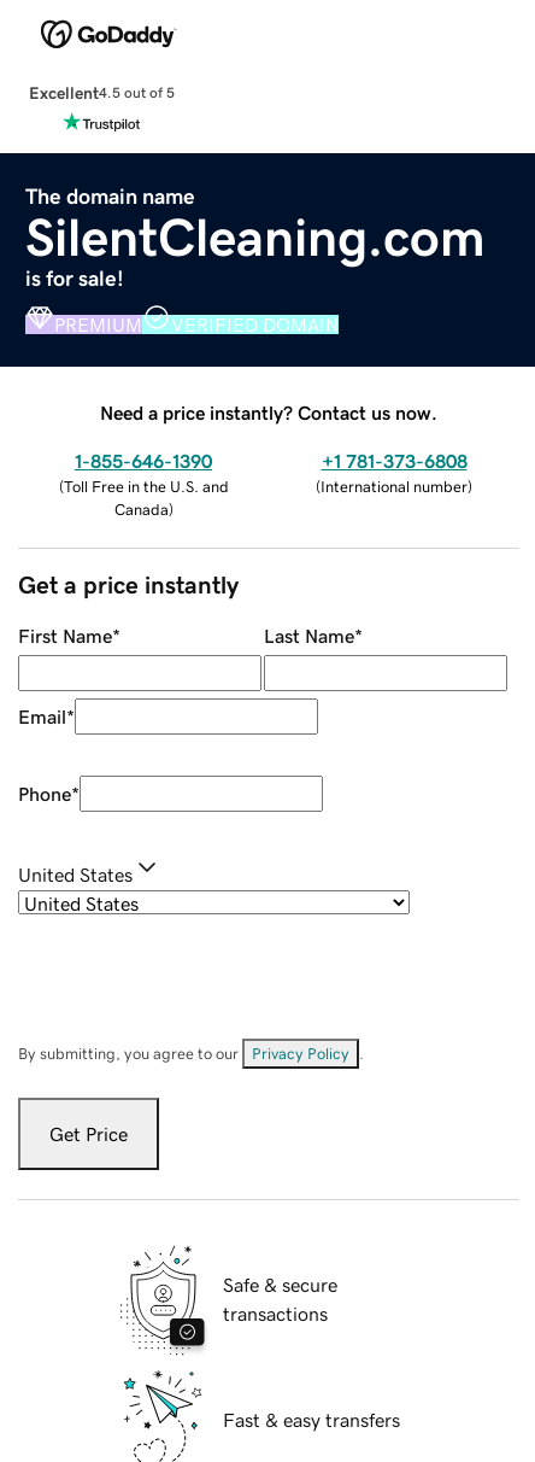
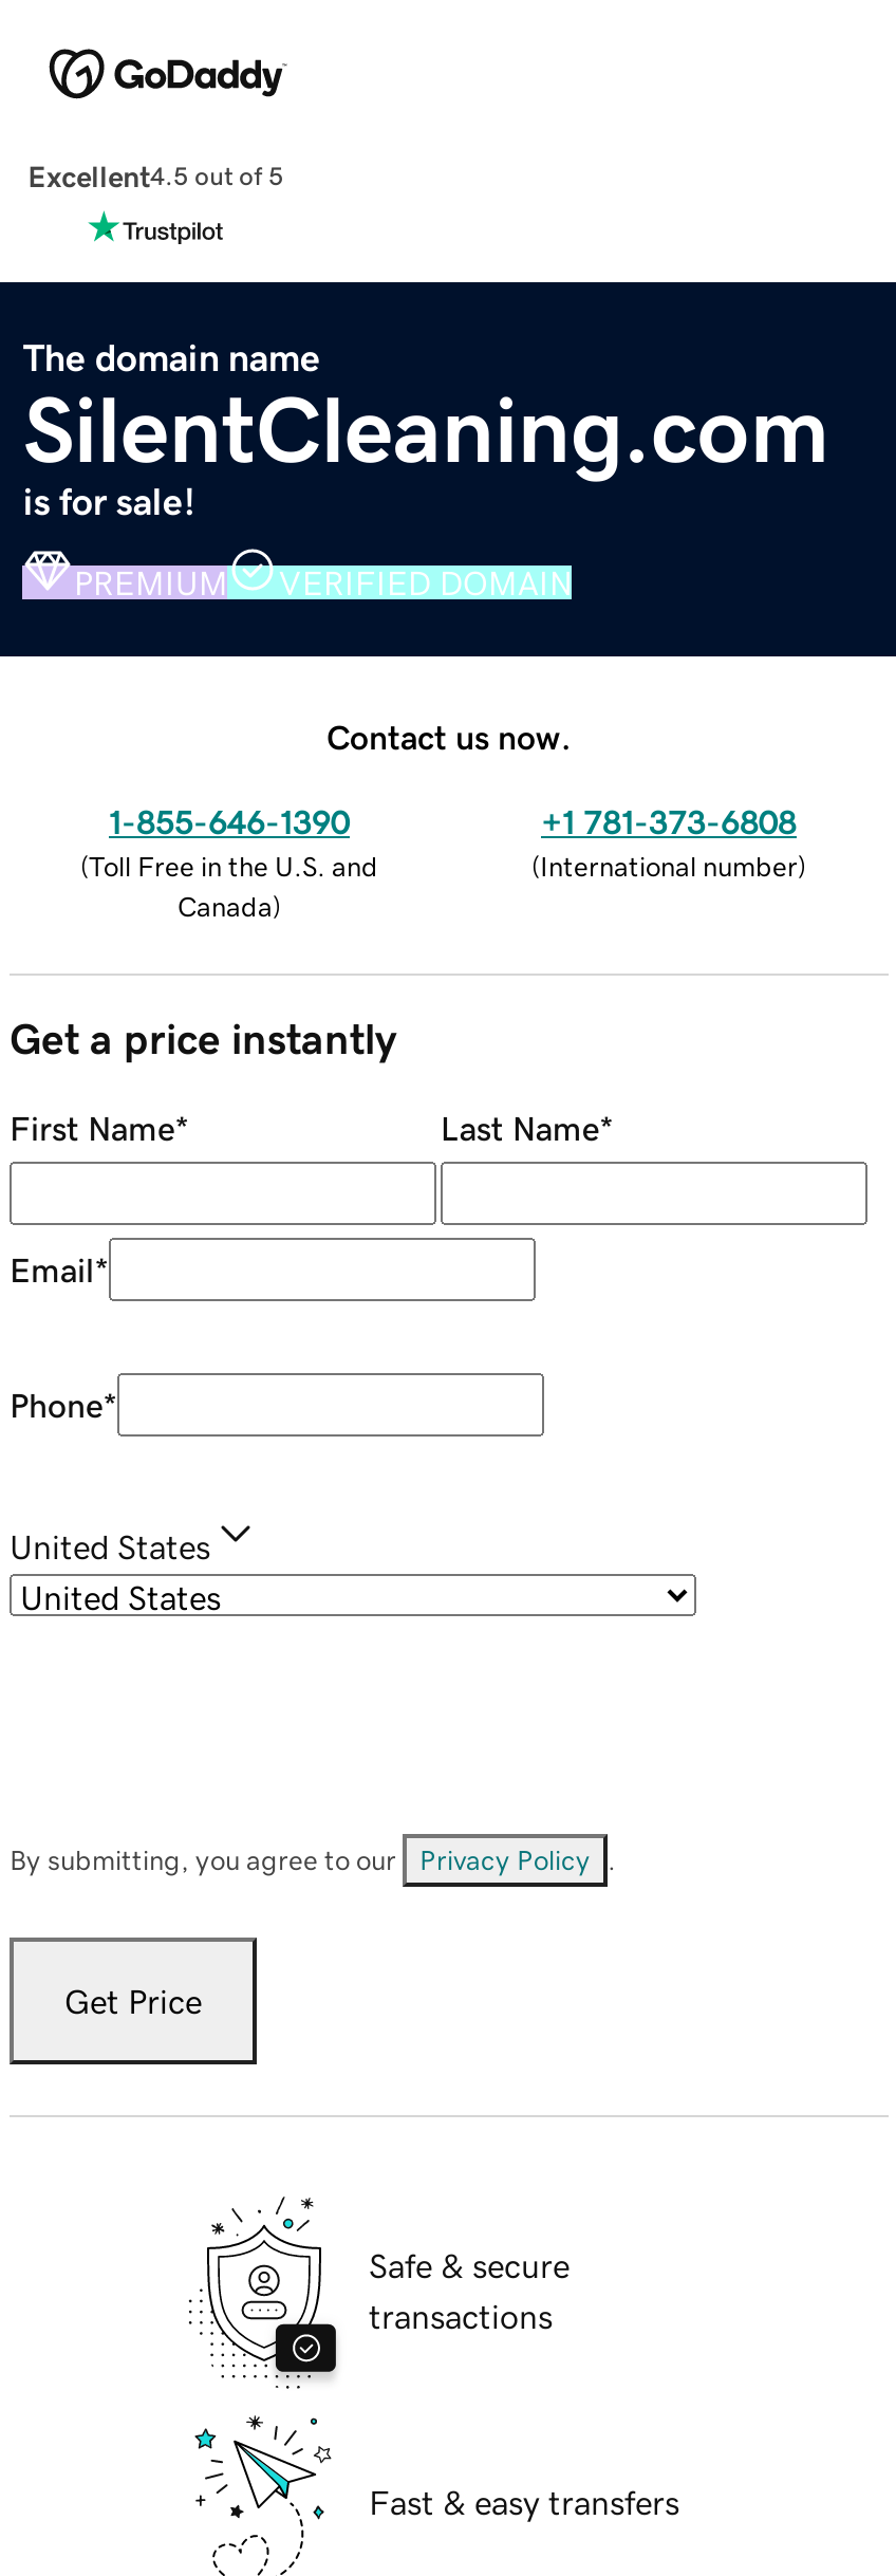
- Need a price instantly? Contact us now.
+ Contact us now.
